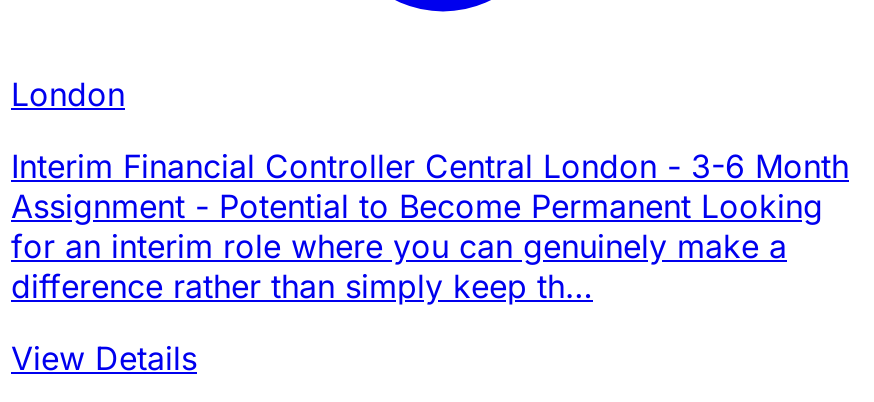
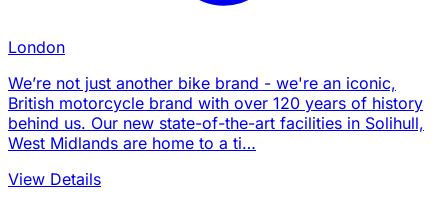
- Interim Financial Controller Central London - 3-6 Month
- Assignment - Potential to Become Permanent Looking
- for an interim role where you can genuinely make a
- difference rather than simply keep th…
+ We’re not just another bike brand - we're an iconic,
+ British motorcycle brand with over 120 years of history
+ behind us. Our new state-of-the-art facilities in Solihull,
+ West Midlands are home to a ti…
